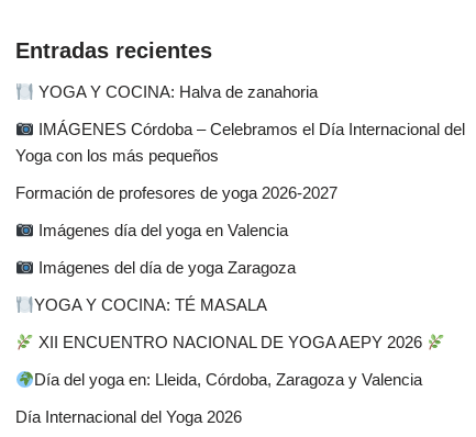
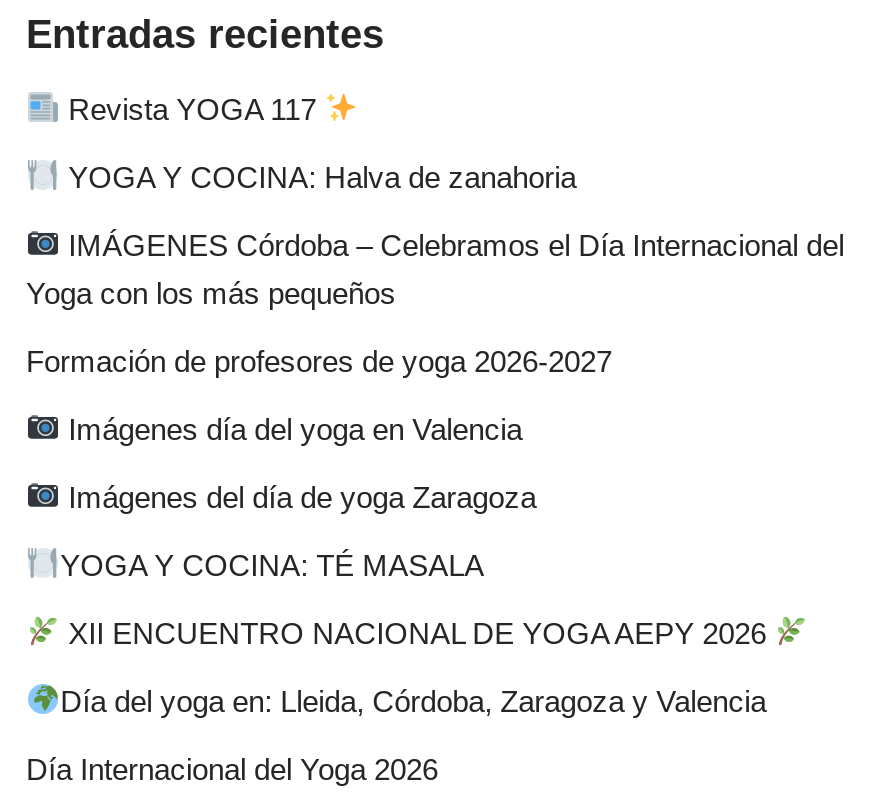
+ Revista YOGA 117
